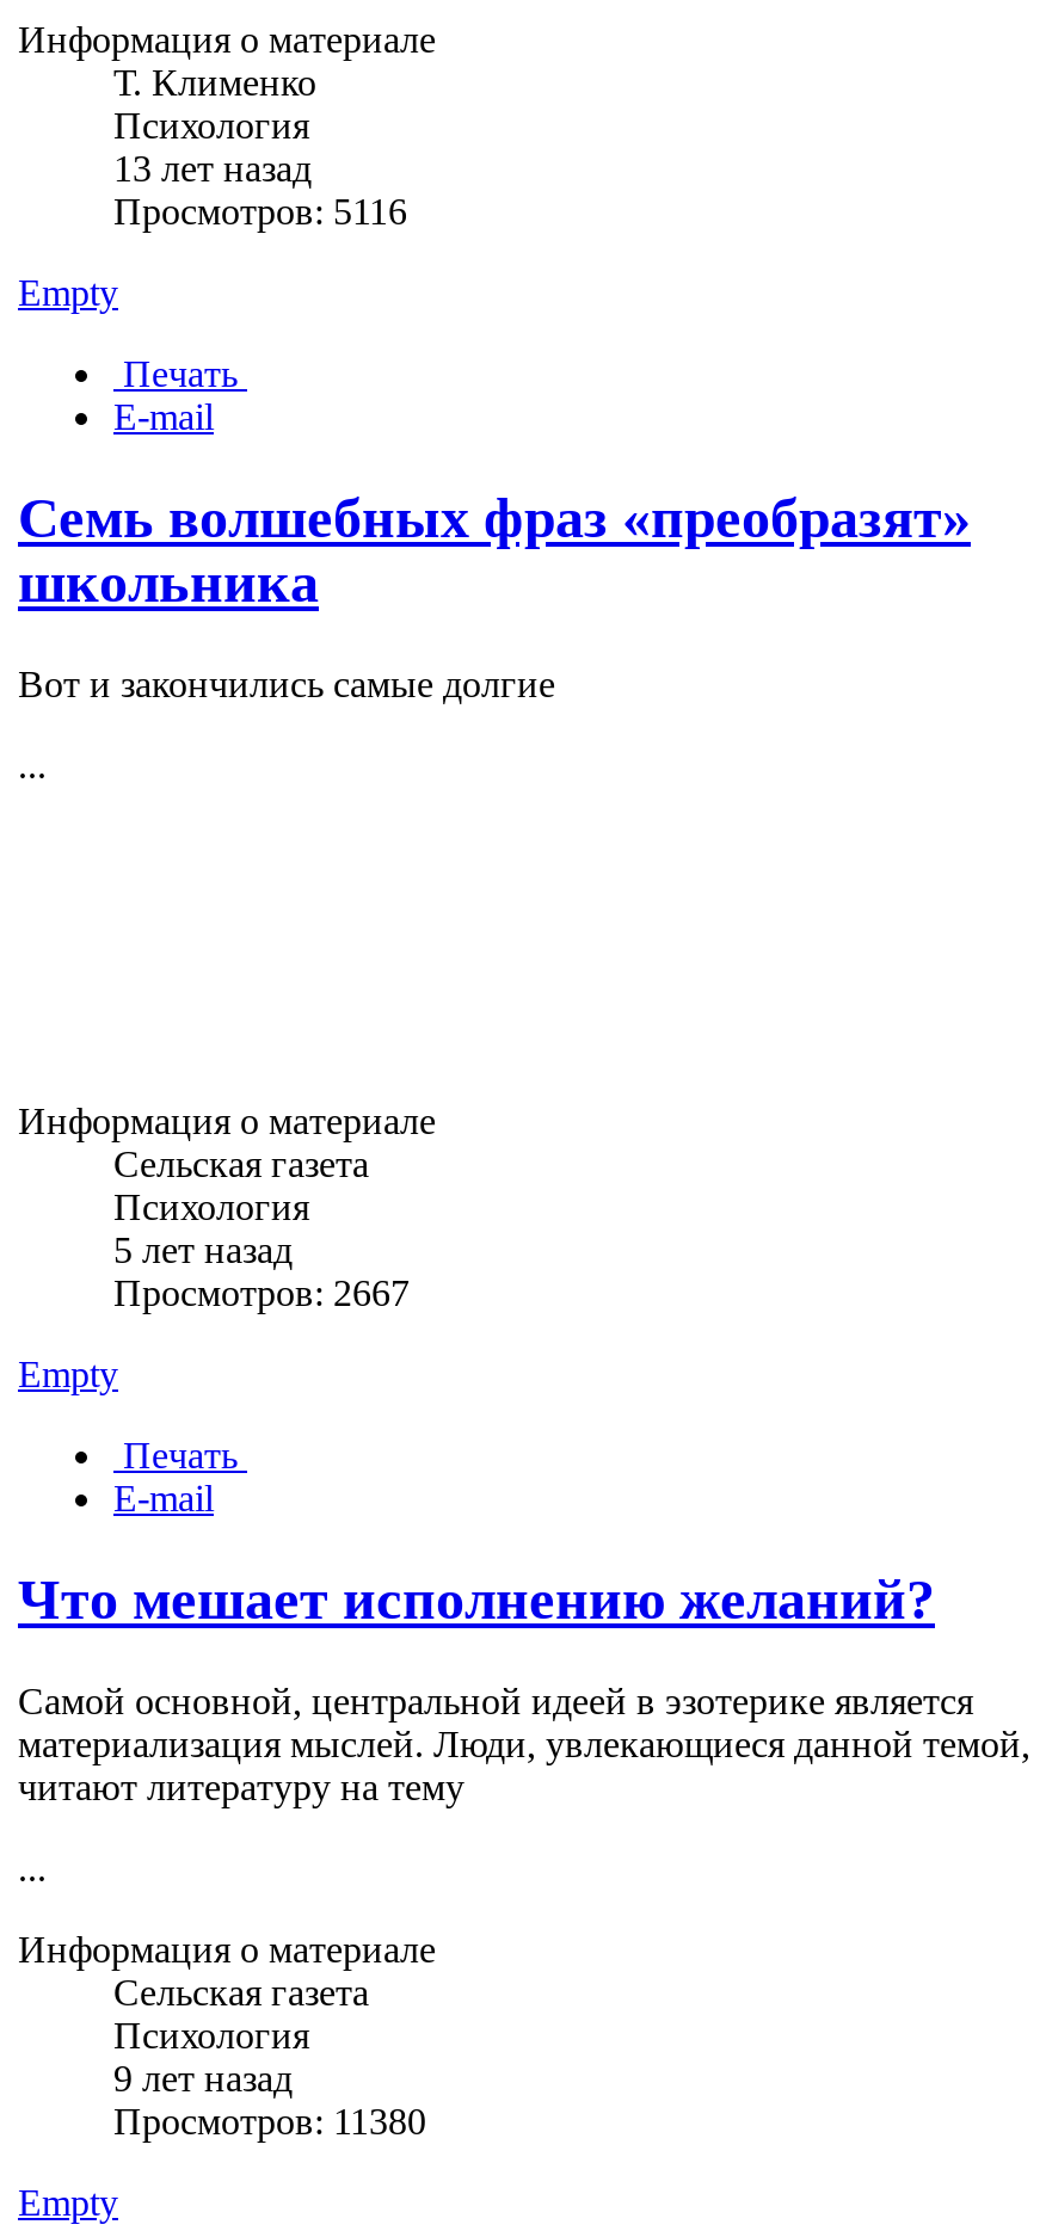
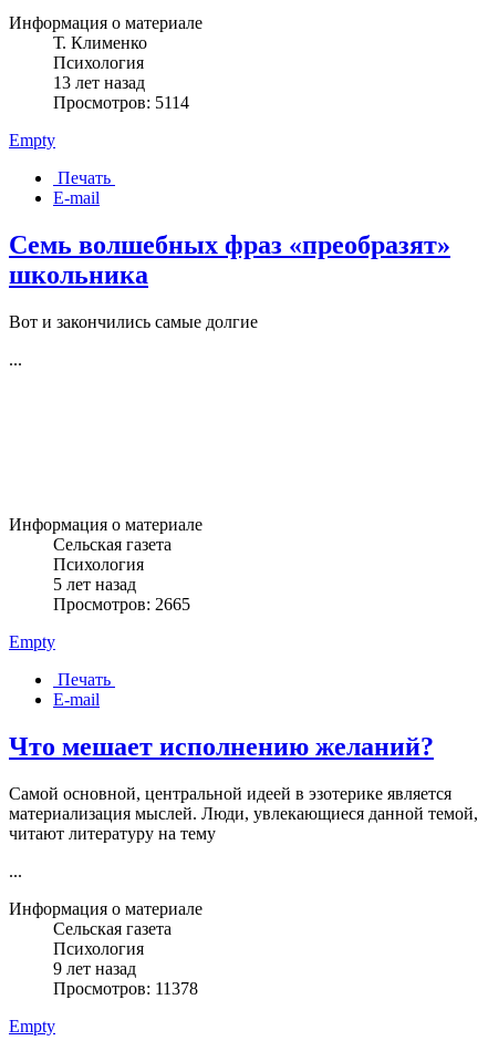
- Просмотров: 5116
+ Просмотров: 5114

- Просмотров: 2667
+ Просмотров: 2665

- Просмотров: 11380
+ Просмотров: 11378
